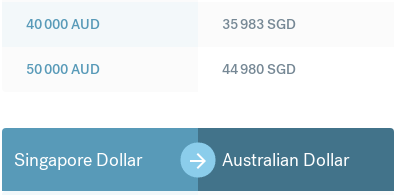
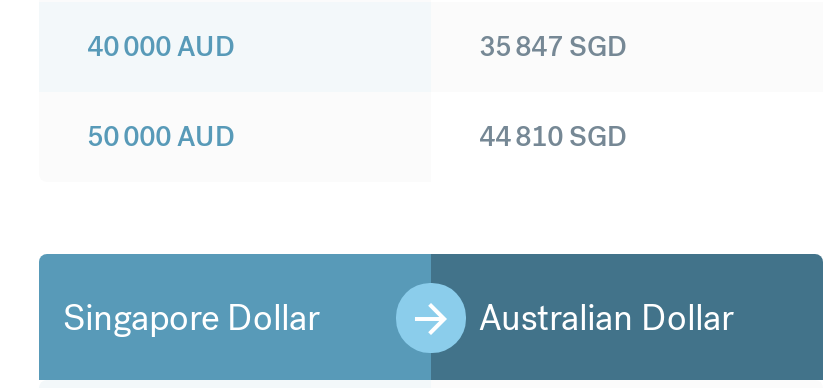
- 35 983 SGD
+ 35 847 SGD

- 44 980 SGD
+ 44 810 SGD
